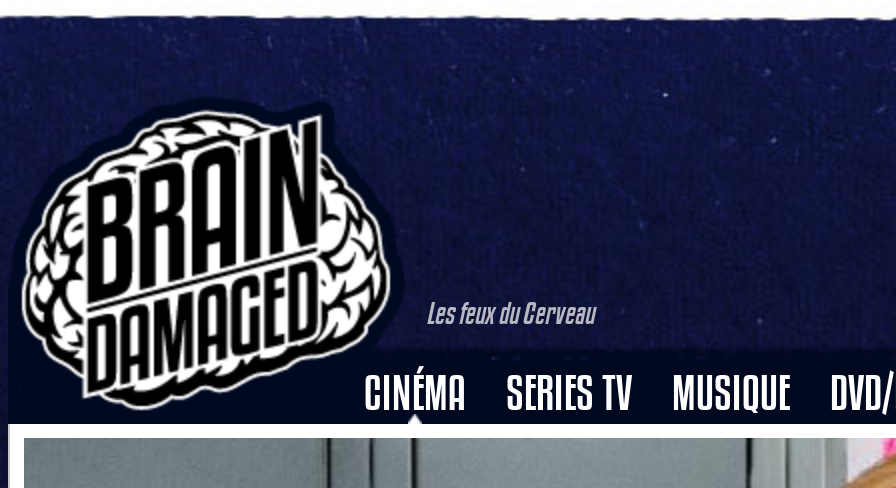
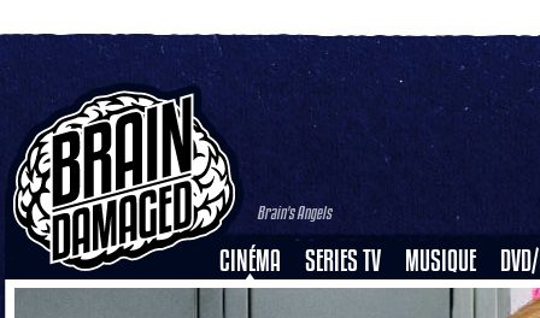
- Les feux du Cerveau
+ Brain's Angels
